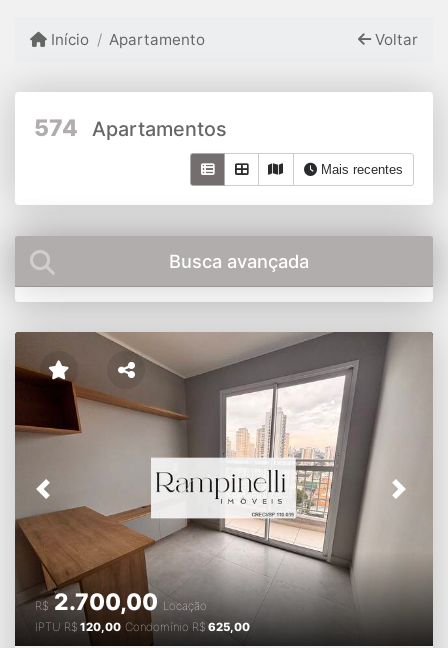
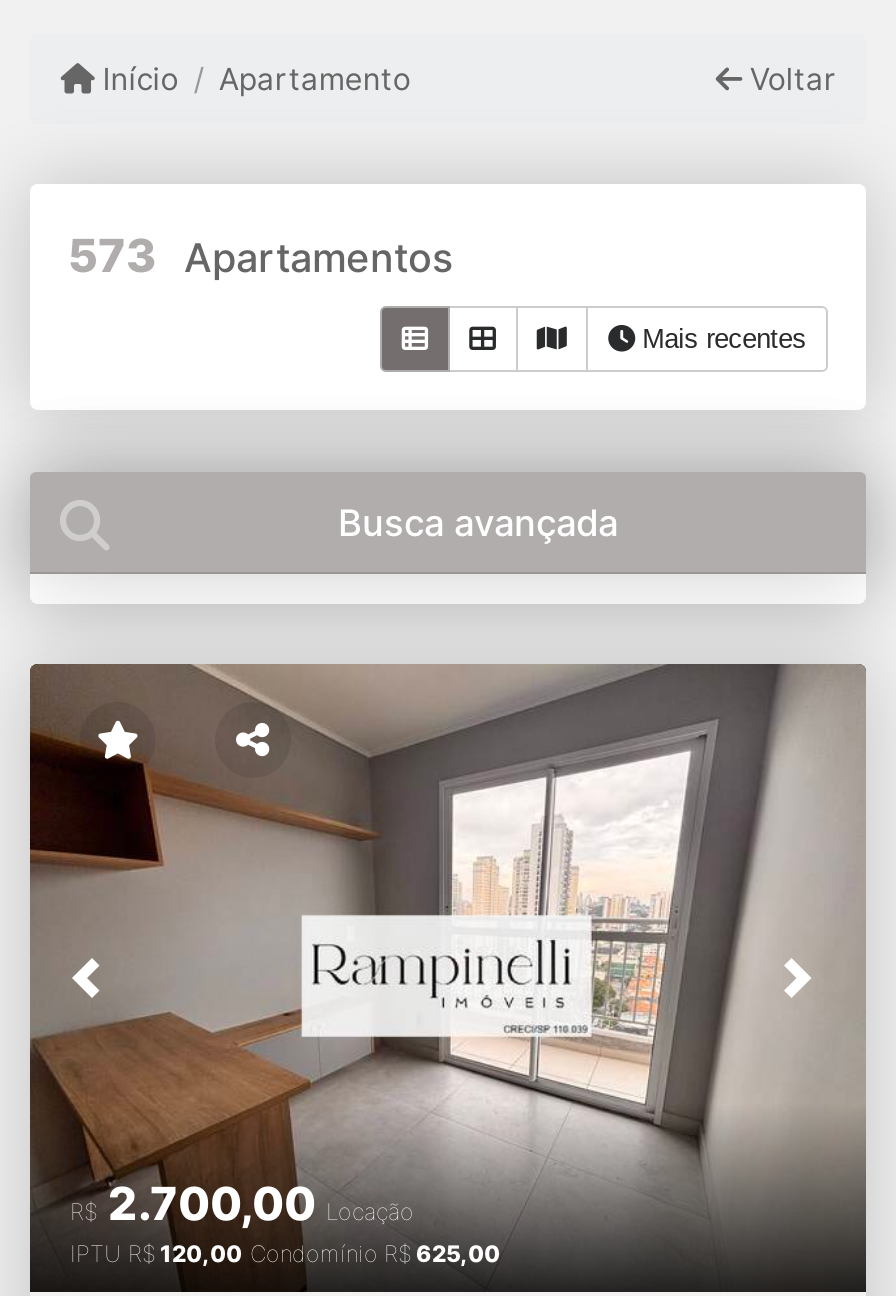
- 574 Apartamentos
+ 573 Apartamentos
